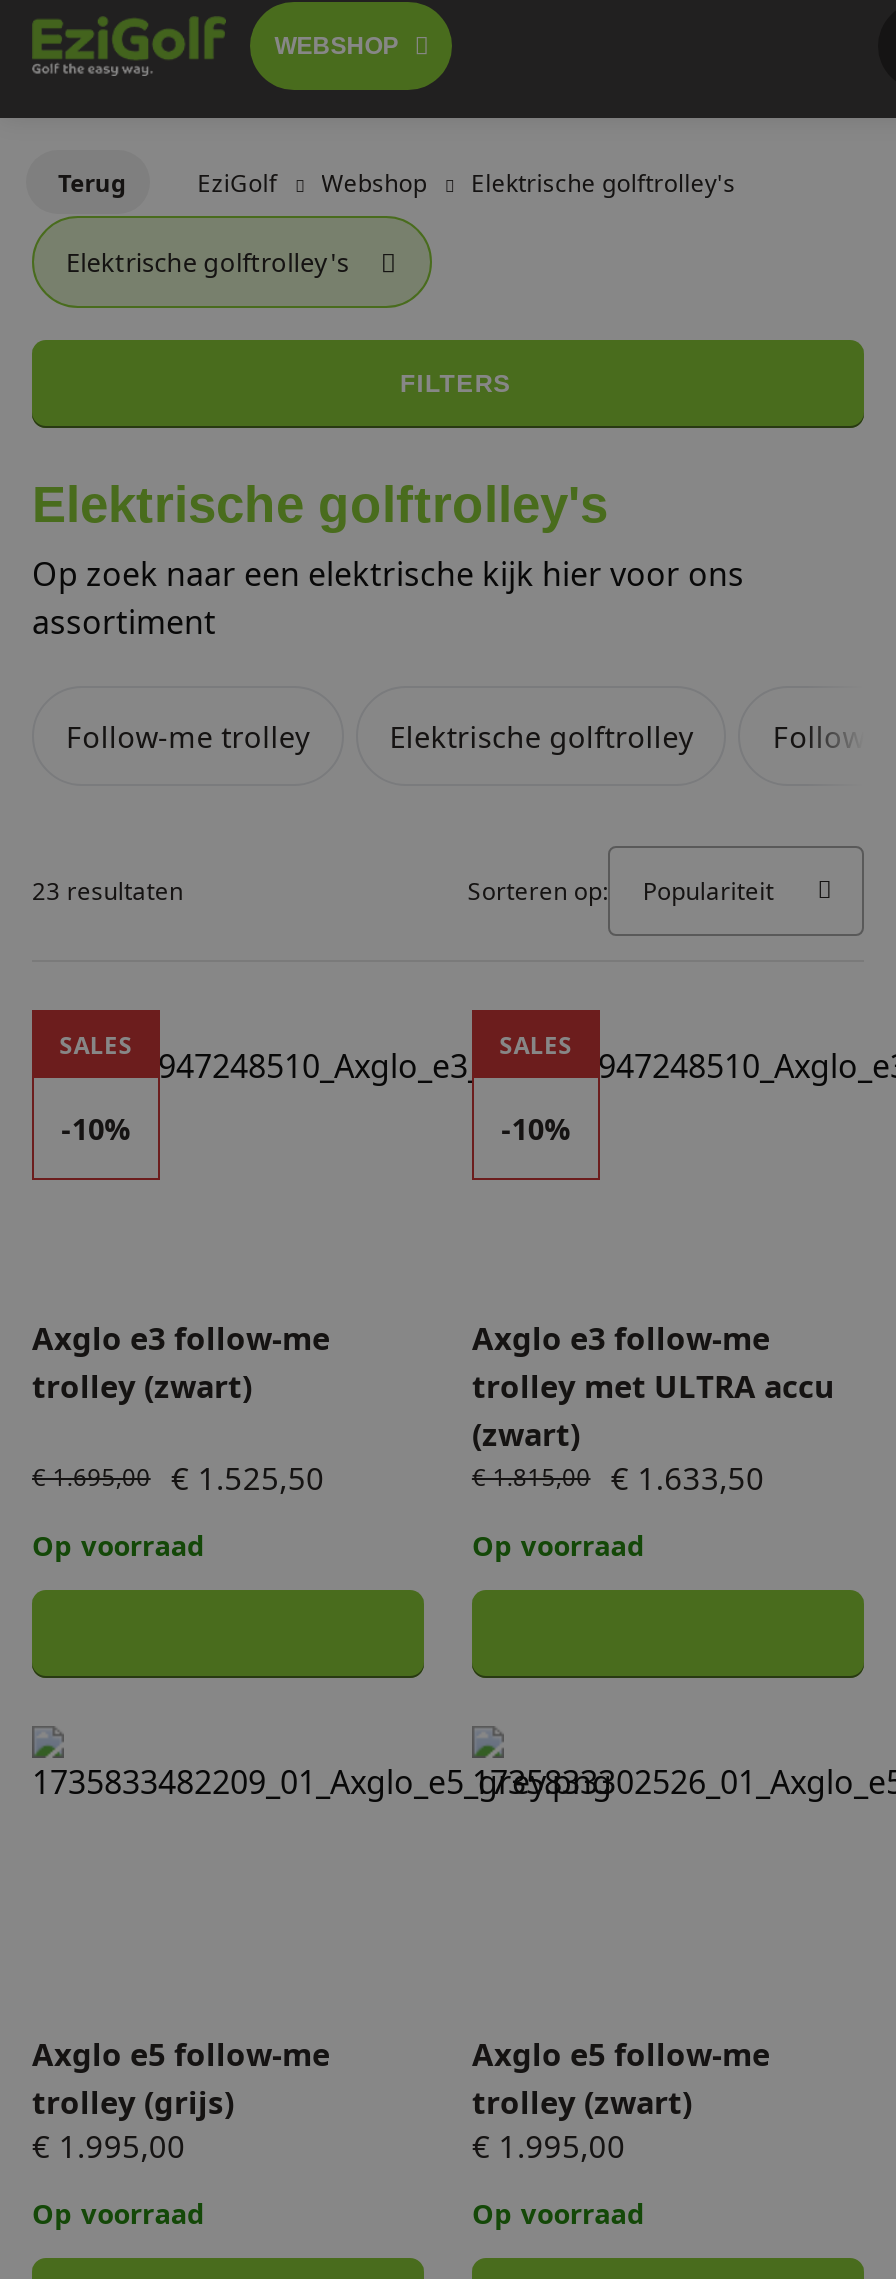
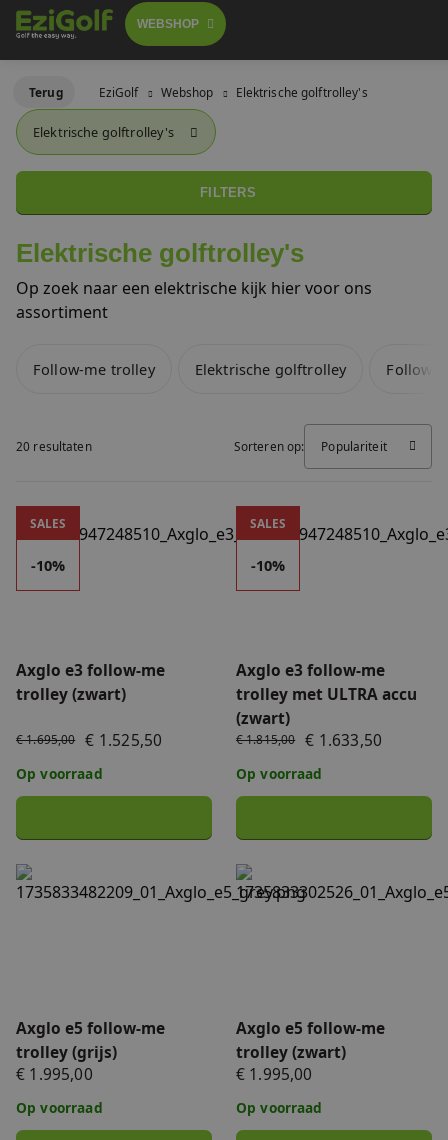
- 23 resultaten
+ 20 resultaten
